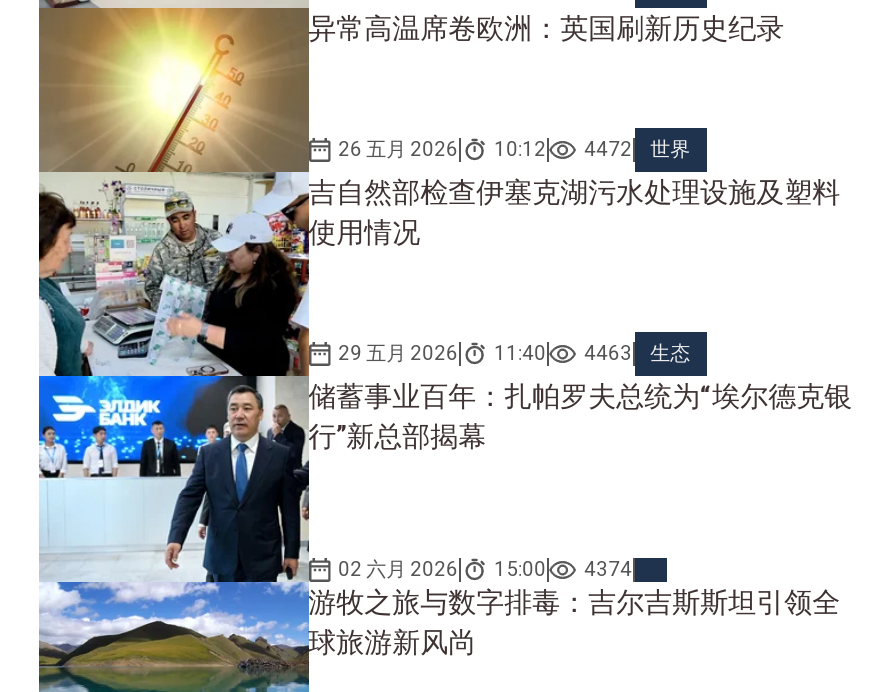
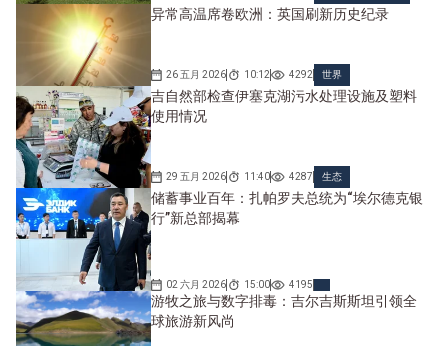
- 26 五月 2026 10:12 4472 世界
+ 26 五月 2026 10:12 4292 世界

- 29 五月 2026 11:40 4463 生态
+ 29 五月 2026 11:40 4287 生态

- 02 六月 2026 15:00 4374
+ 02 六月 2026 15:00 4195
